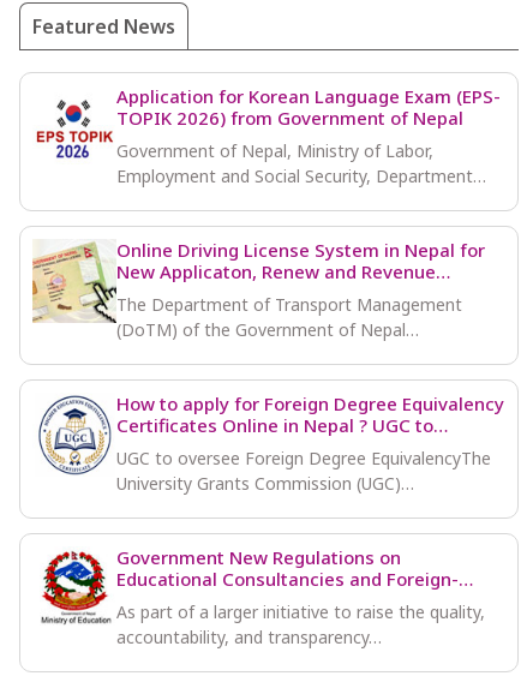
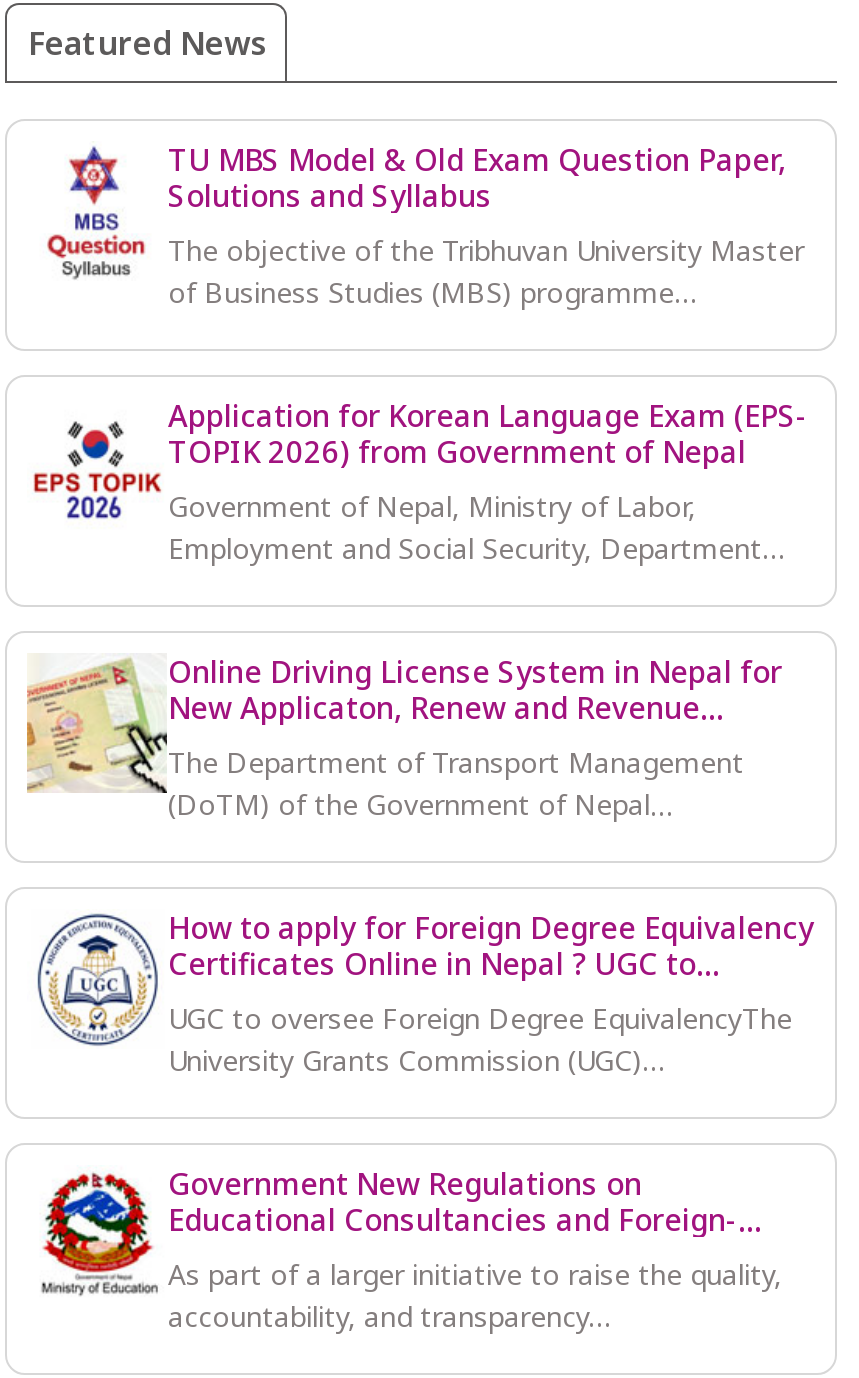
+ [image]
+ TU MBS Model & Old Exam Question Paper,
+ Solutions and Syllabus
+ The objective of the Tribhuvan University Master
+ of Business Studies (MBS) programme…
